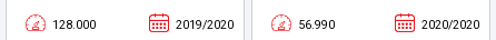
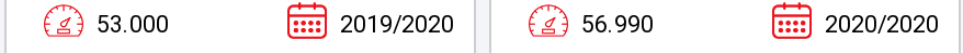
- 128.000
+ 53.000
